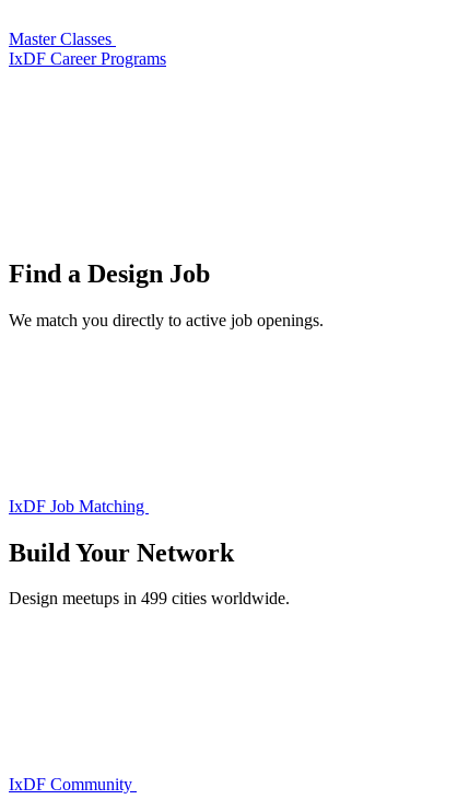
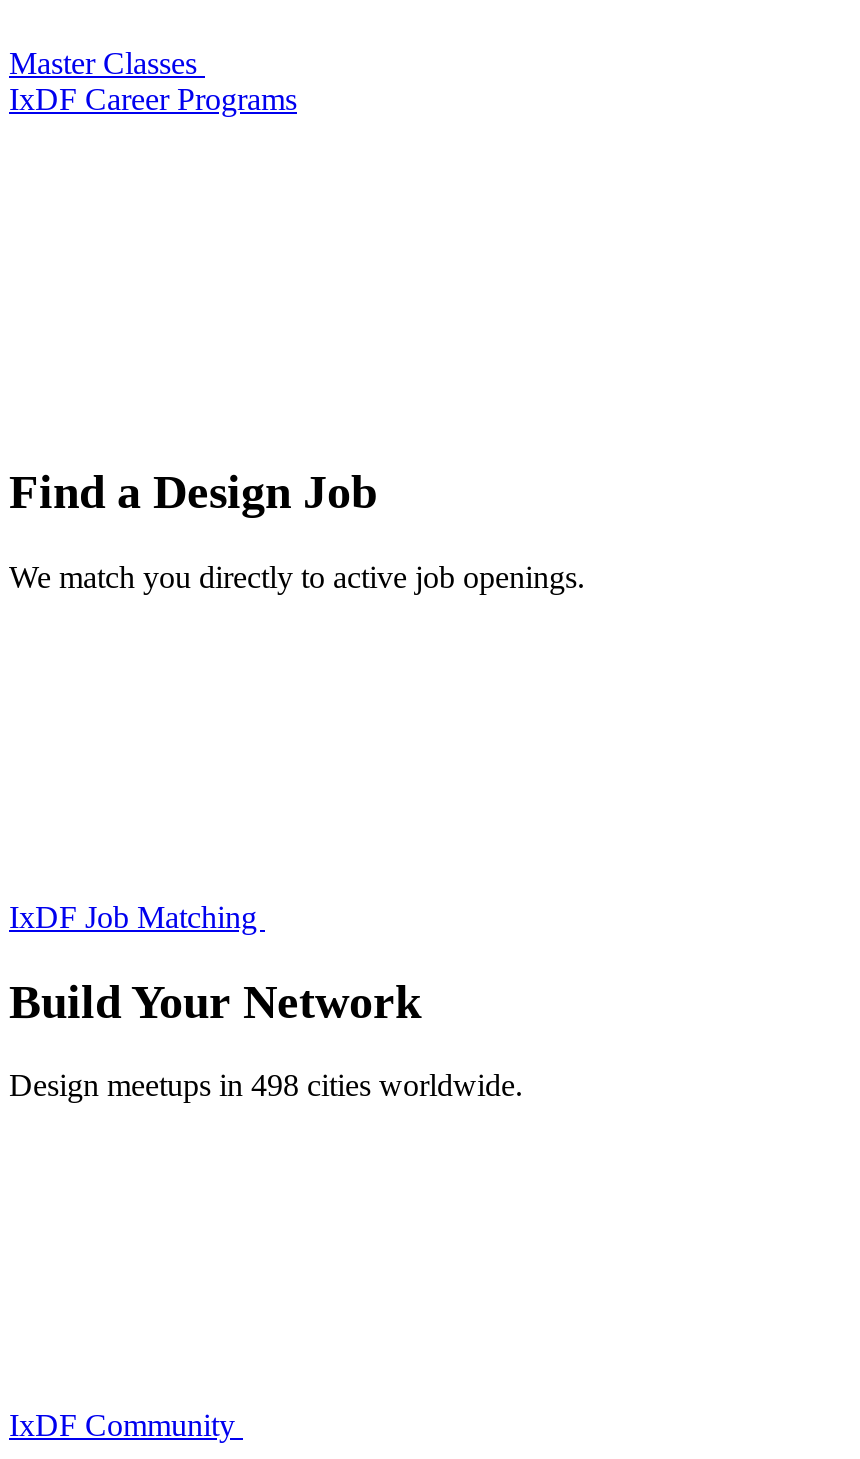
- Design meetups in 499 cities worldwide.
+ Design meetups in 498 cities worldwide.
